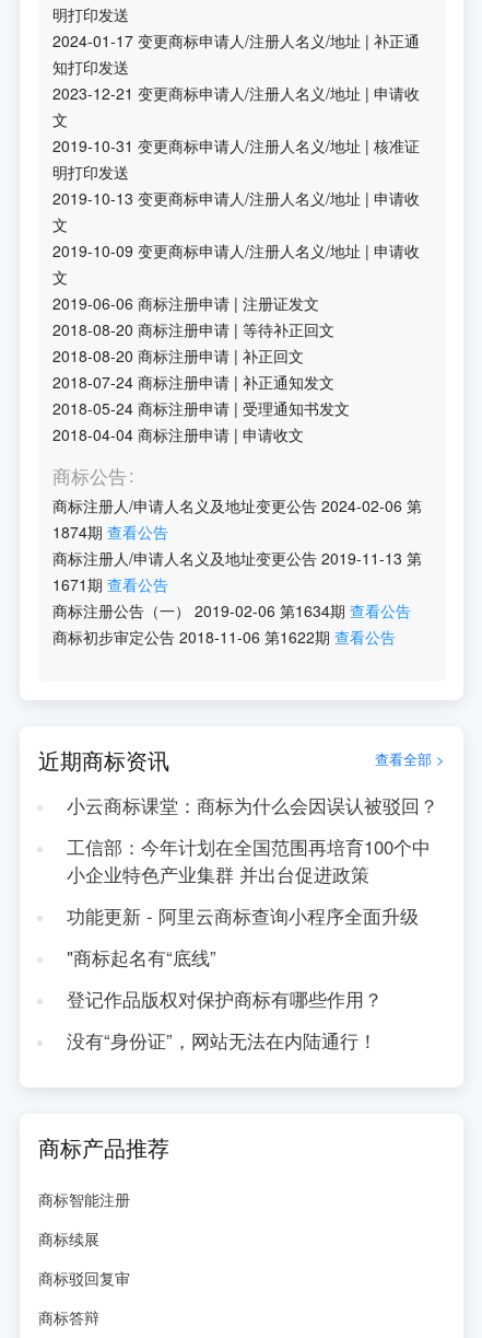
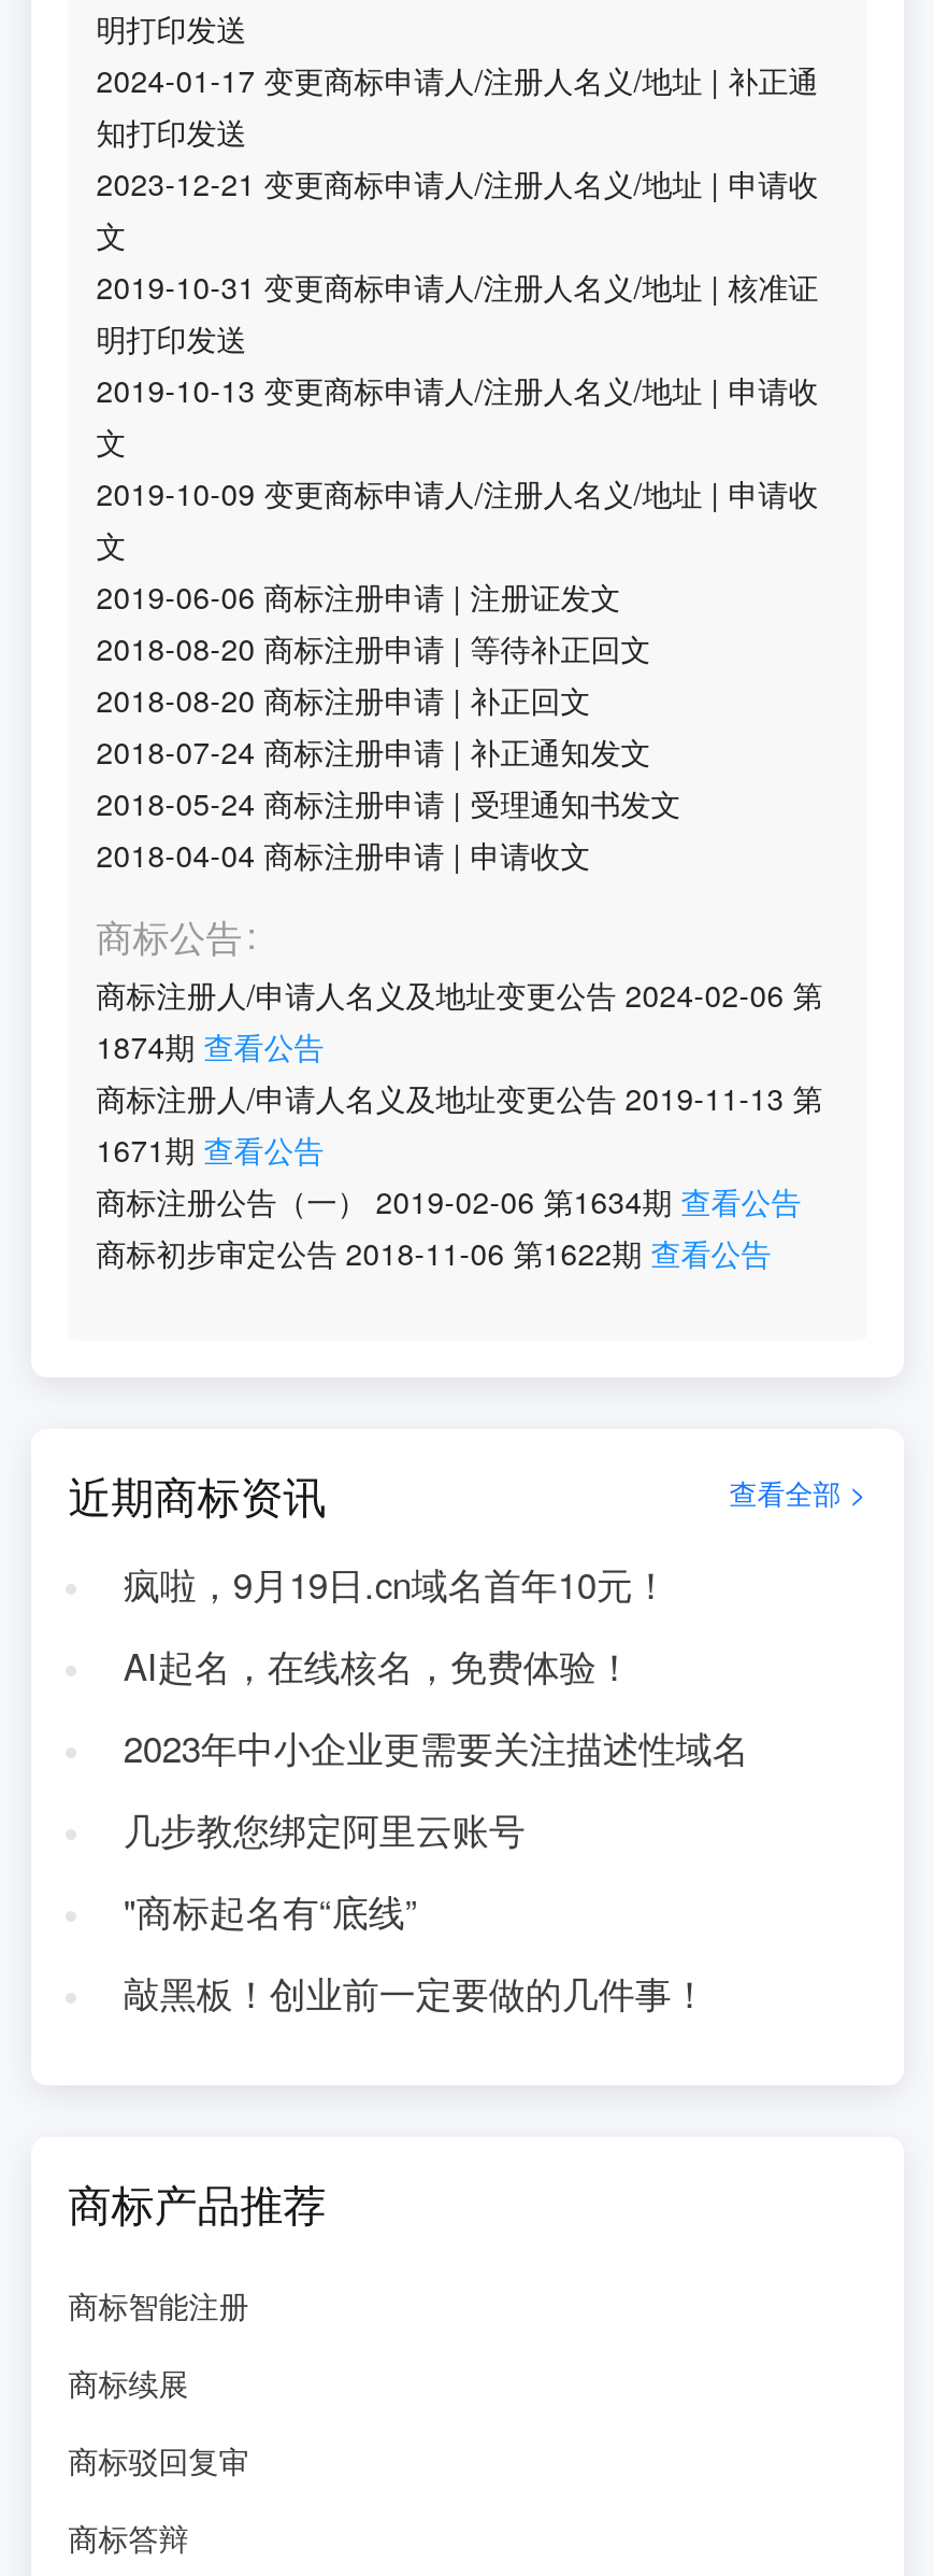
- 小云商标课堂：商标为什么会因误认被驳回？
- 工信部：今年计划在全国范围再培育100个中
- 小企业特色产业集群 并出台促进政策
- 功能更新 - 阿里云商标查询小程序全面升级
+ 疯啦，9月19日.cn域名首年10元！
+ AI起名，在线核名，免费体验！
+ 2023年中小企业更需要关注描述性域名
+ 几步教您绑定阿里云账号

- 登记作品版权对保护商标有哪些作用？
- 没有“身份证”，网站无法在内陆通行！
+ 敲黑板！创业前一定要做的几件事！
